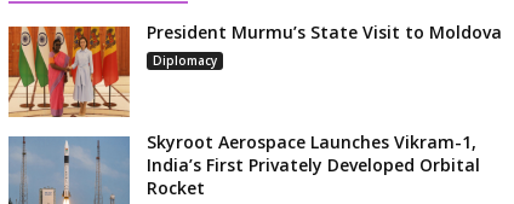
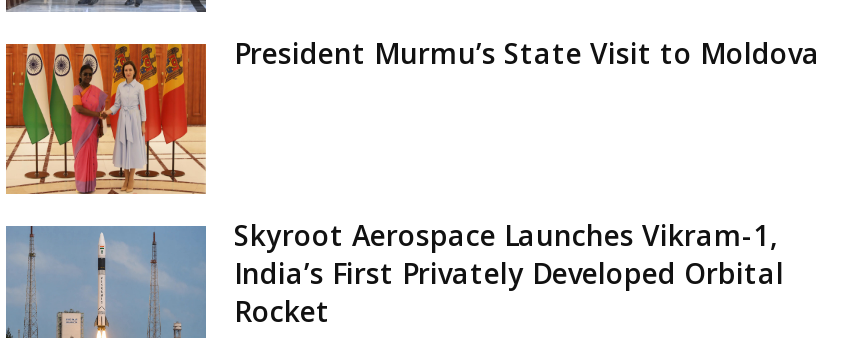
- Diplomacy
